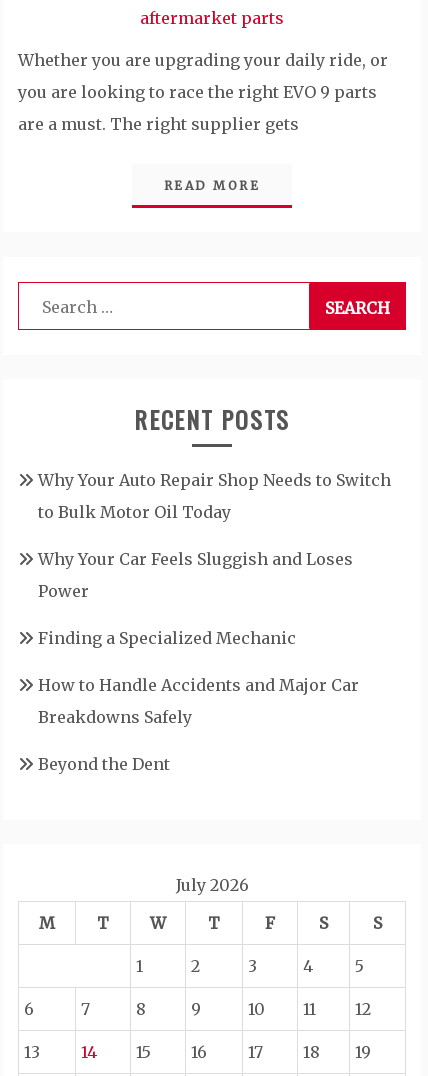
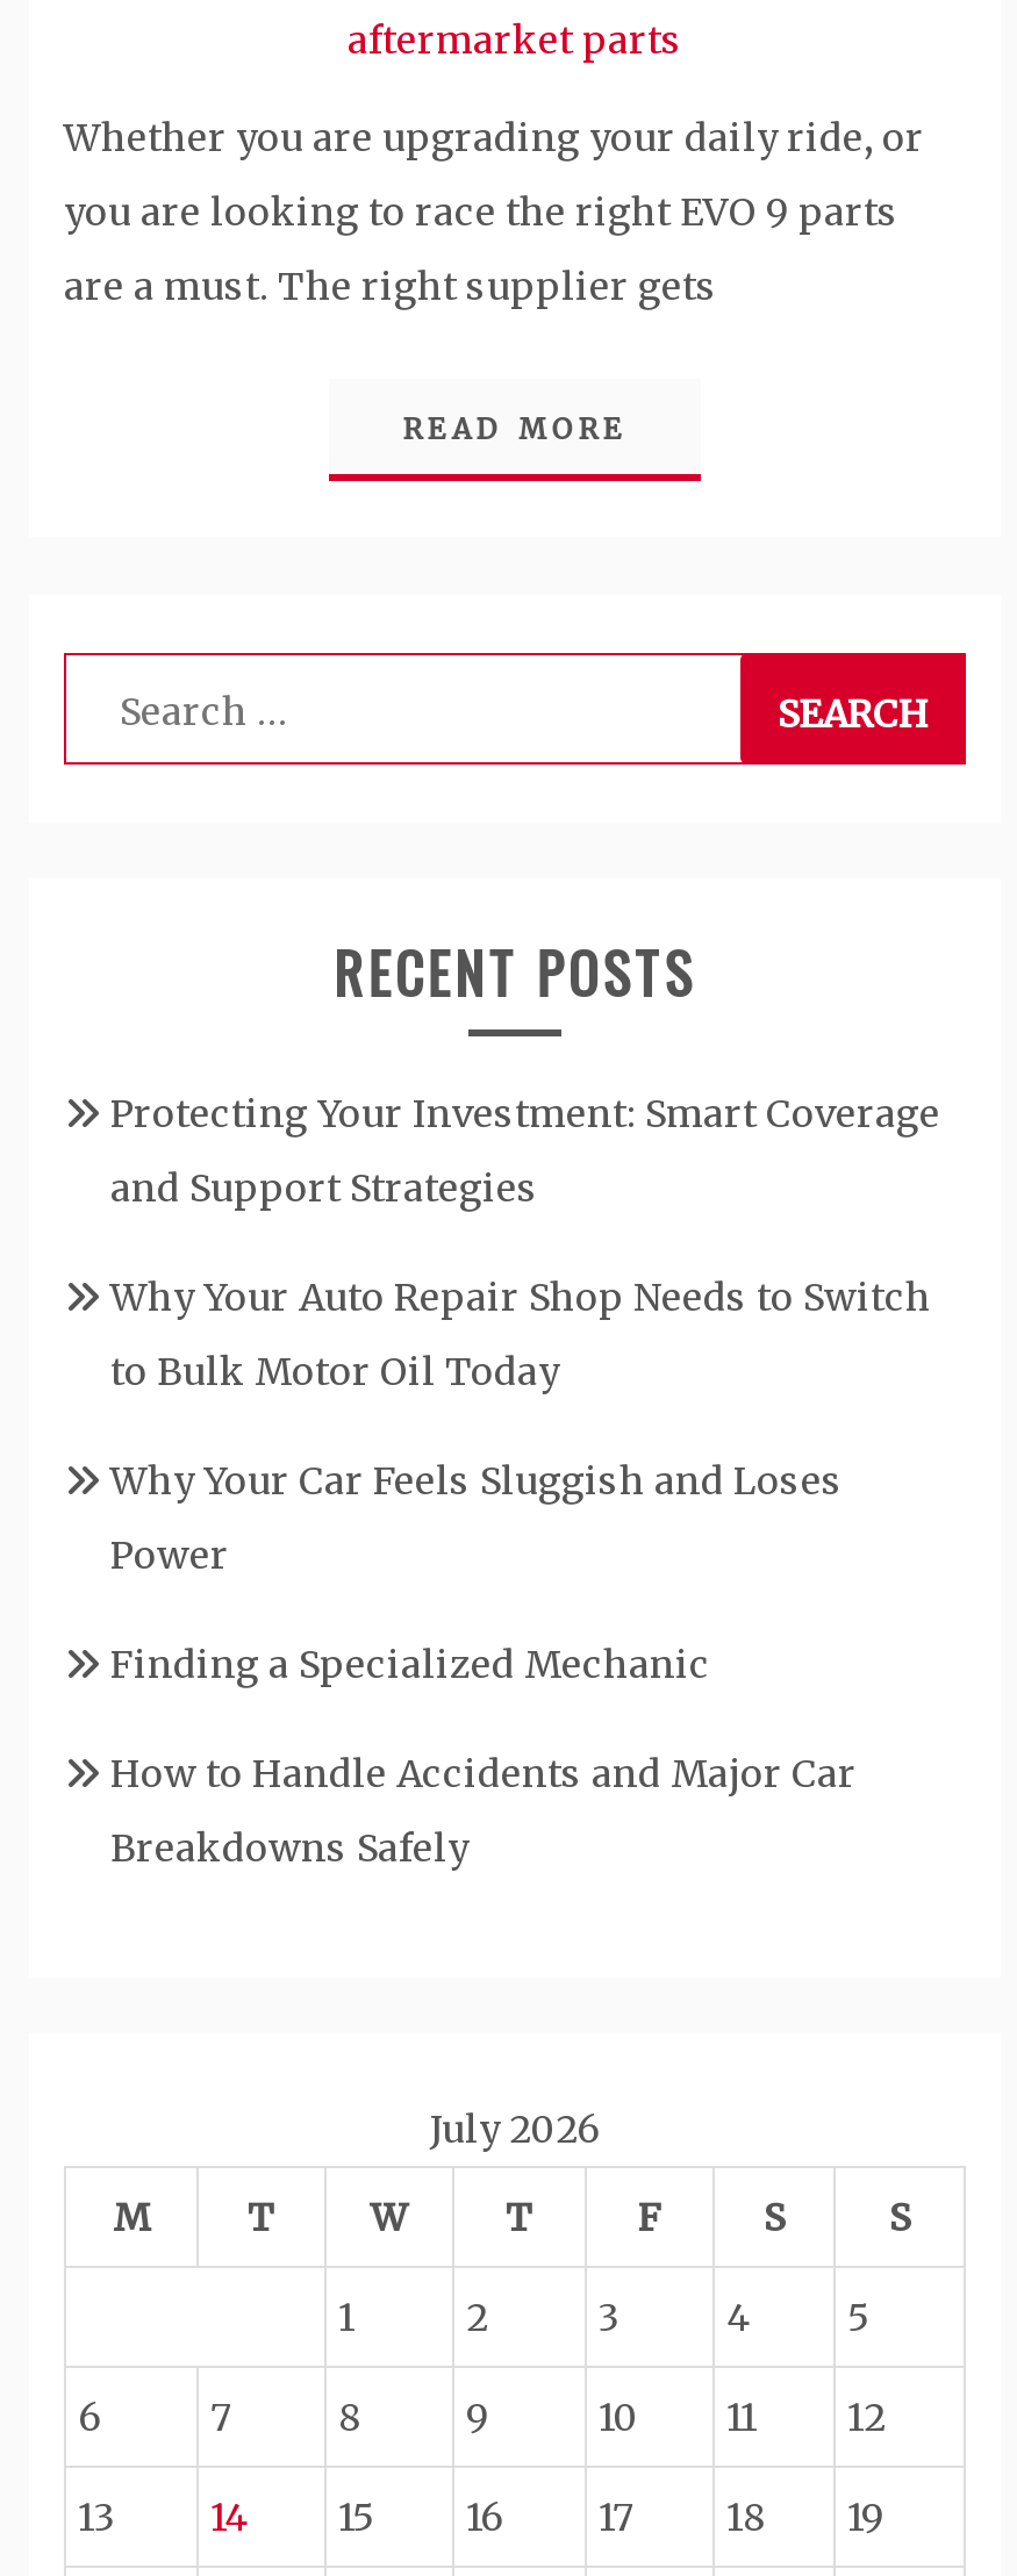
+ Protecting Your Investment: Smart Coverage
+ and Support Strategies

moved down: Why Your Auto Repair Shop Needs to Switch | to Bulk Motor Oil Today | Why Your Car Feels Sluggish and Loses | Power | Finding a Specialized Mechanic | How to Handle Accidents and Major Car | Breakdowns Safely

- Beyond the Dent
